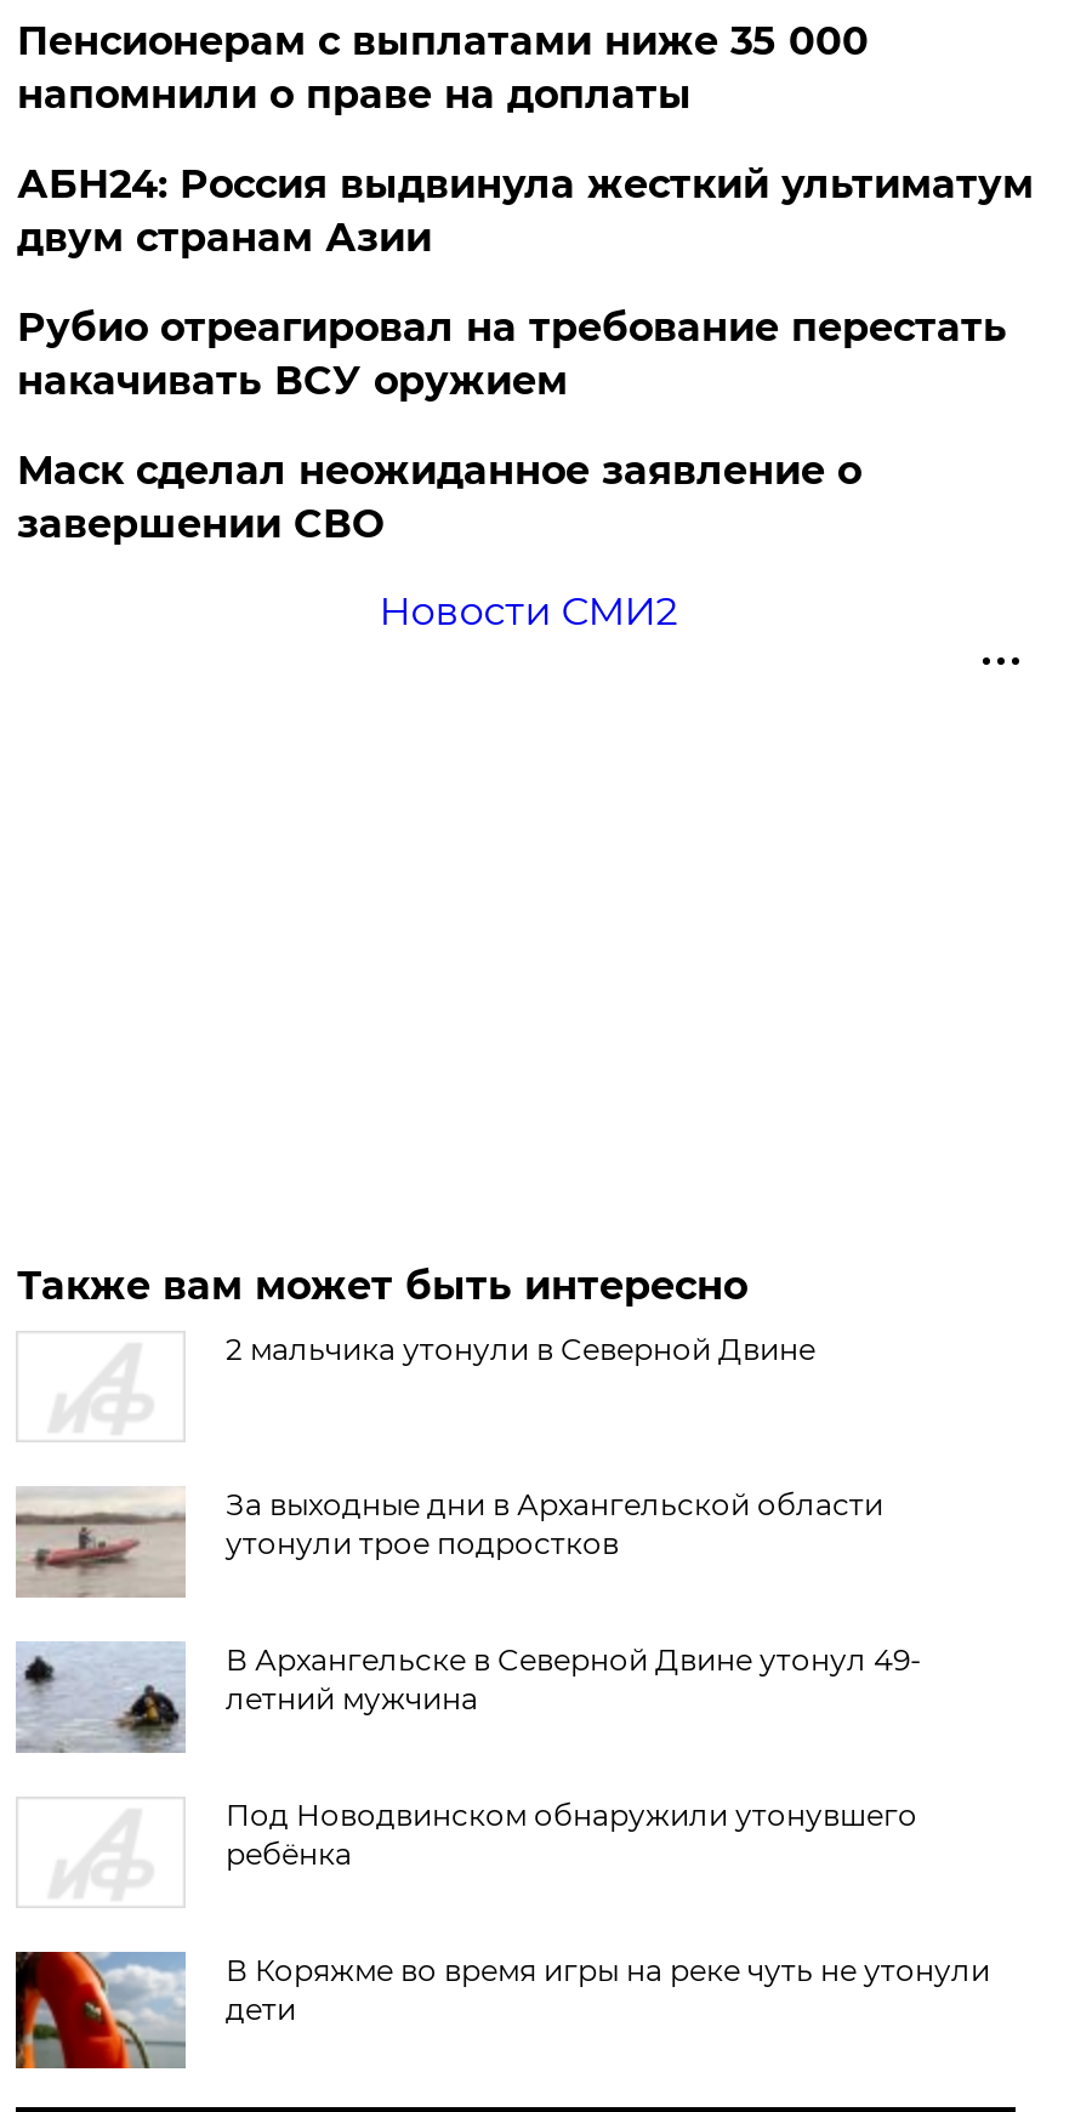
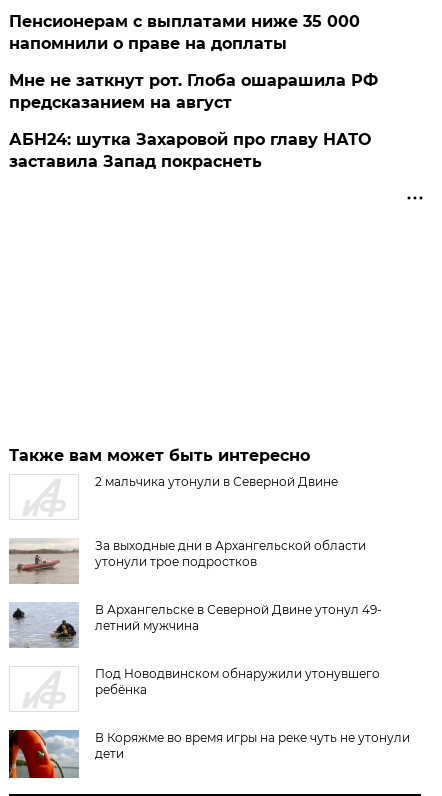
- АБН24: Россия выдвинула жесткий ультиматум
- двум странам Азии
- Рубио отреагировал на требование перестать
- накачивать ВСУ оружием
- Маск сделал неожиданное заявление о
- завершении СВО
- Новости СМИ2
+ Мне не заткнут рот. Глоба ошарашила РФ
+ предсказанием на август
+ АБН24: шутка Захаровой про главу НАТО
+ заставила Запад покраснеть
